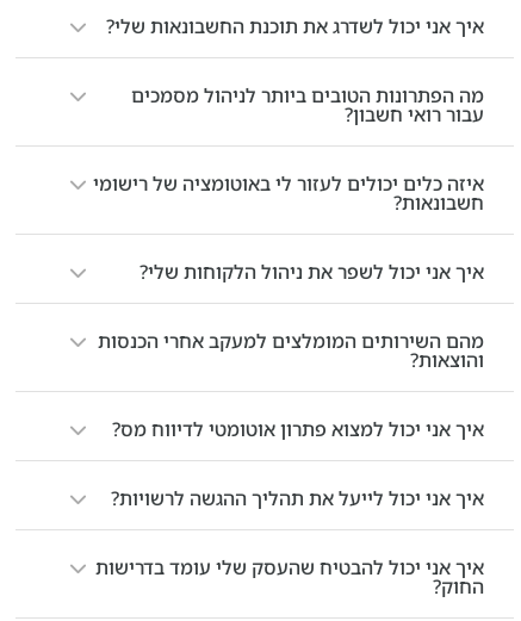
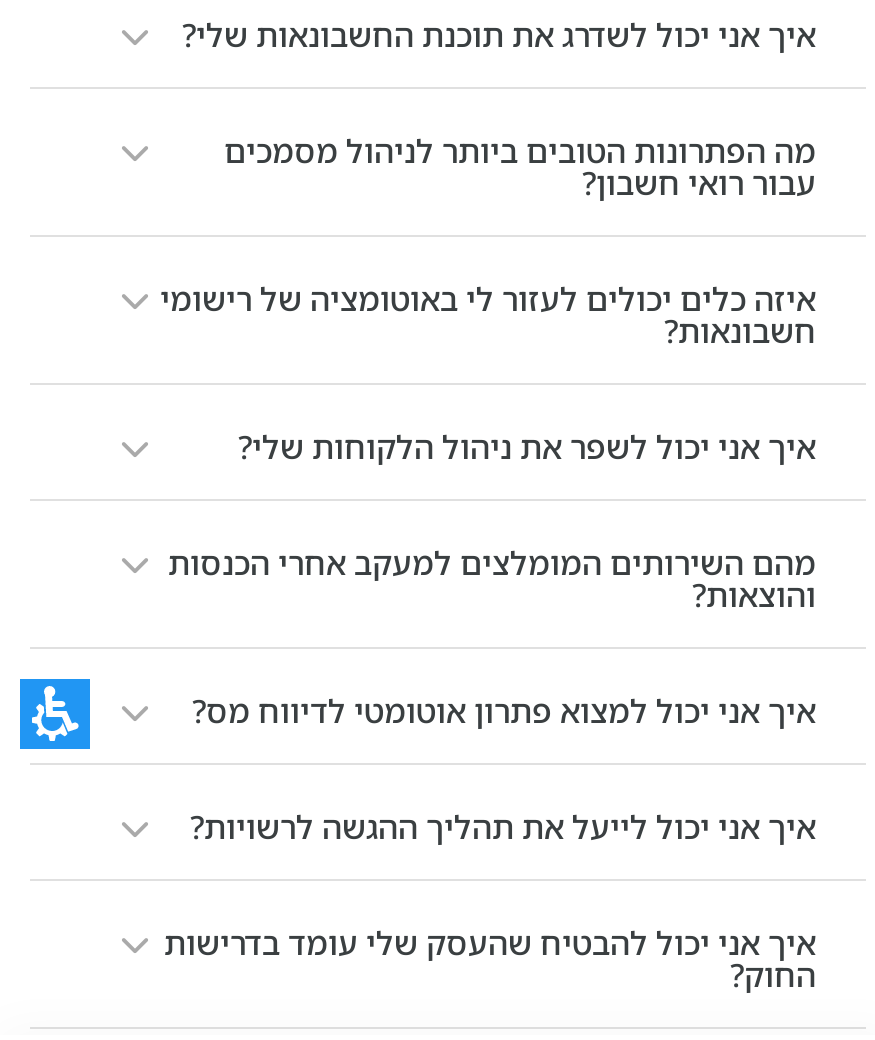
+ [image]
